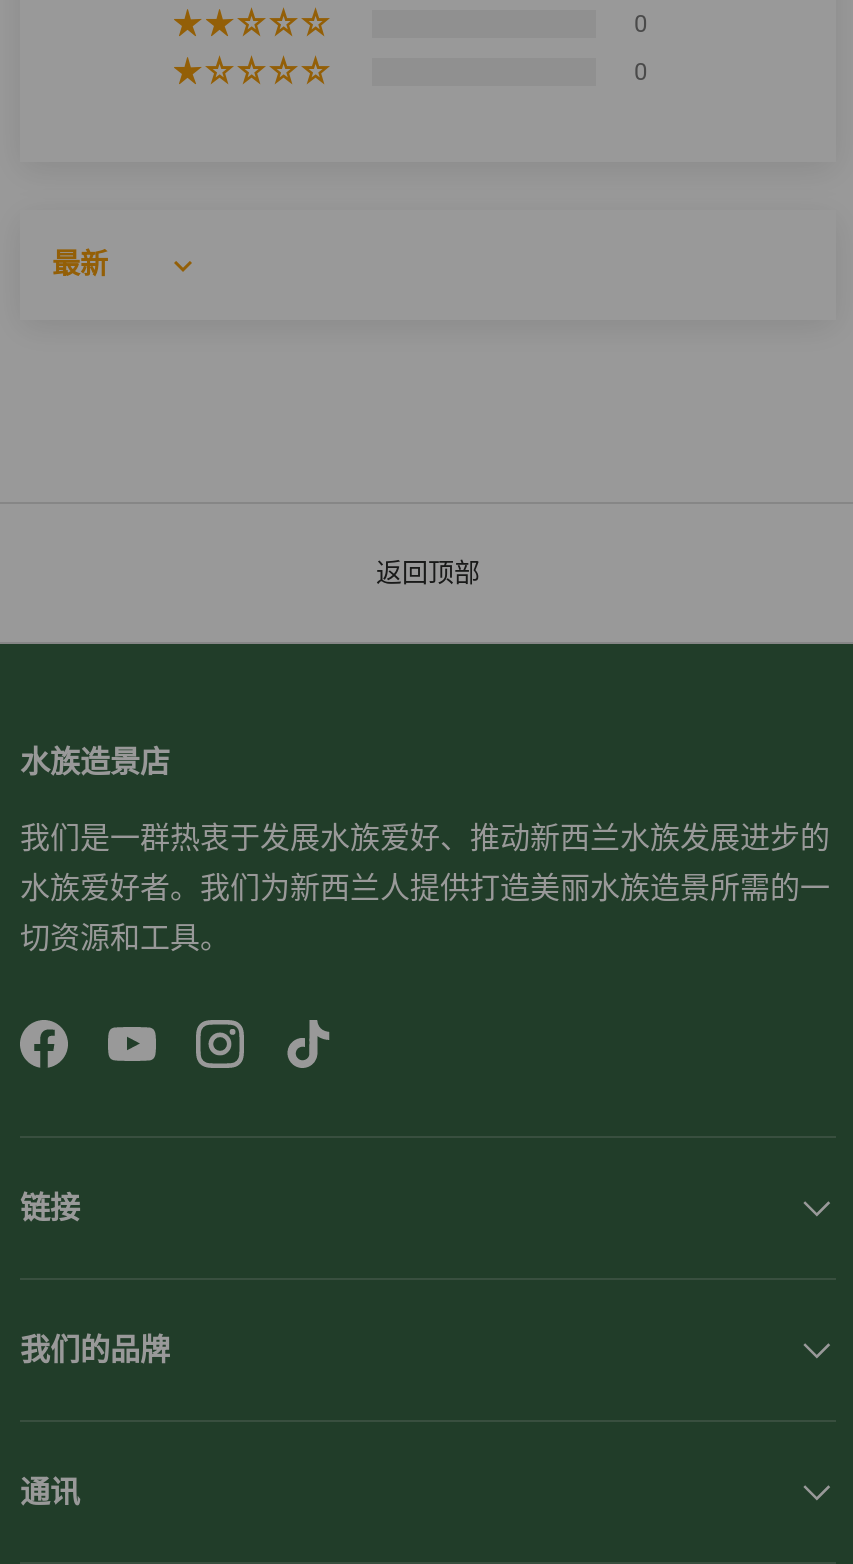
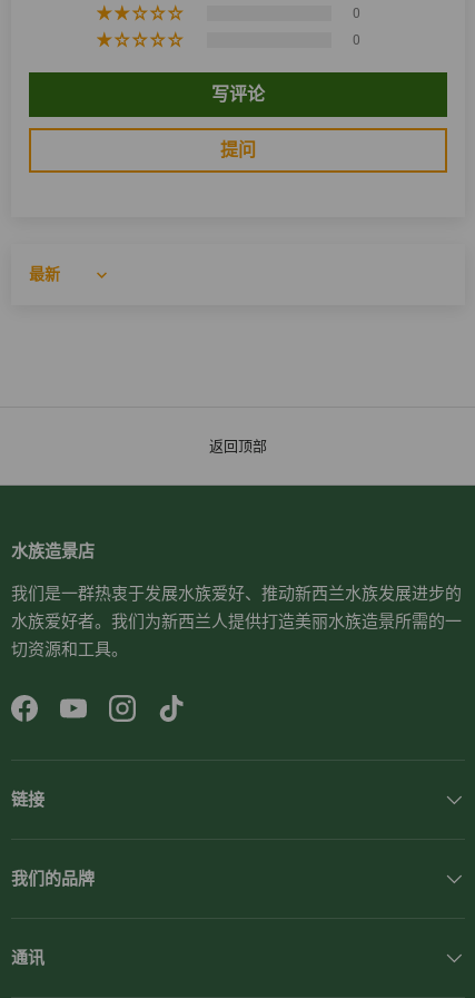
+ 写评论
+ 提问
